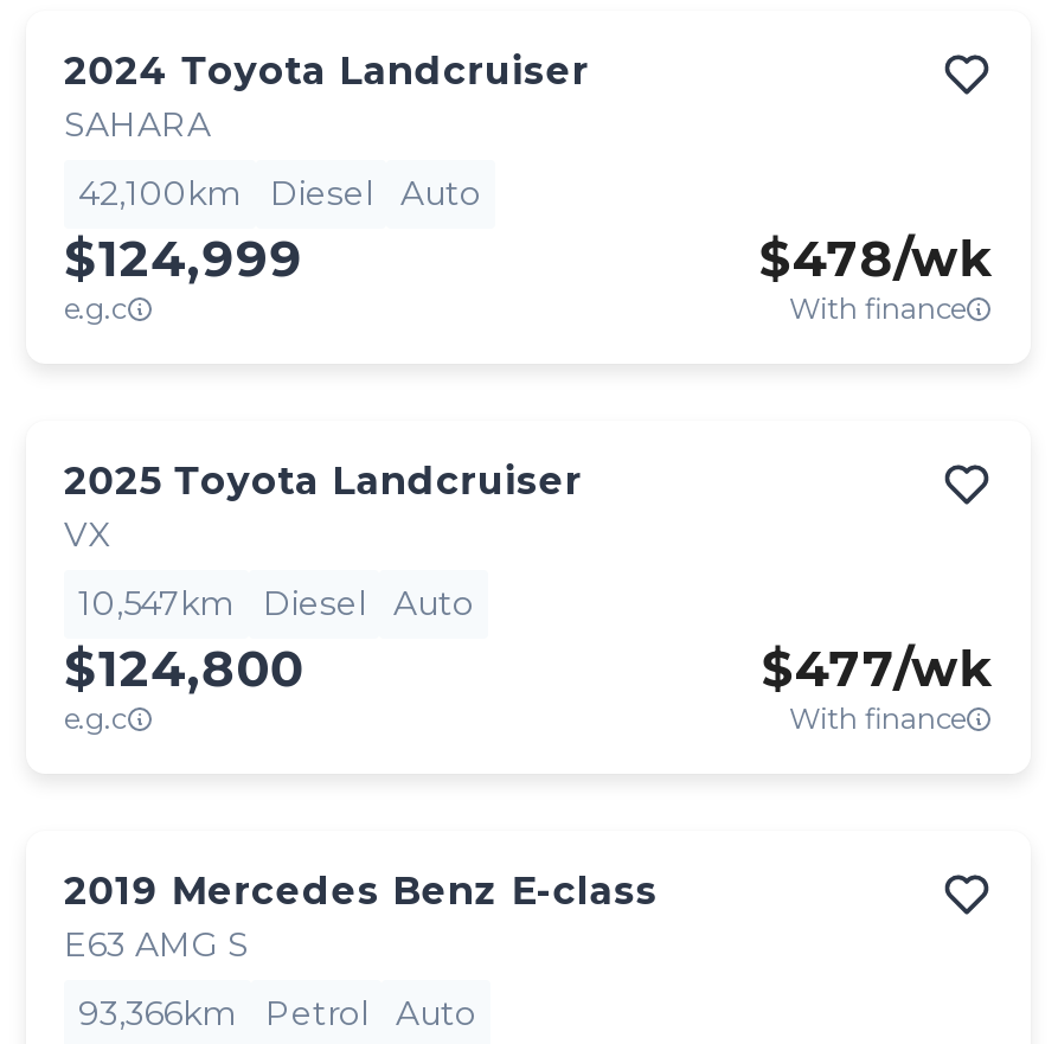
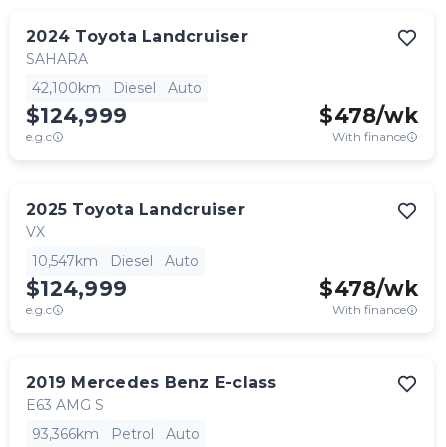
- $124,800
+ $124,999

- $477/wk
+ $478/wk
